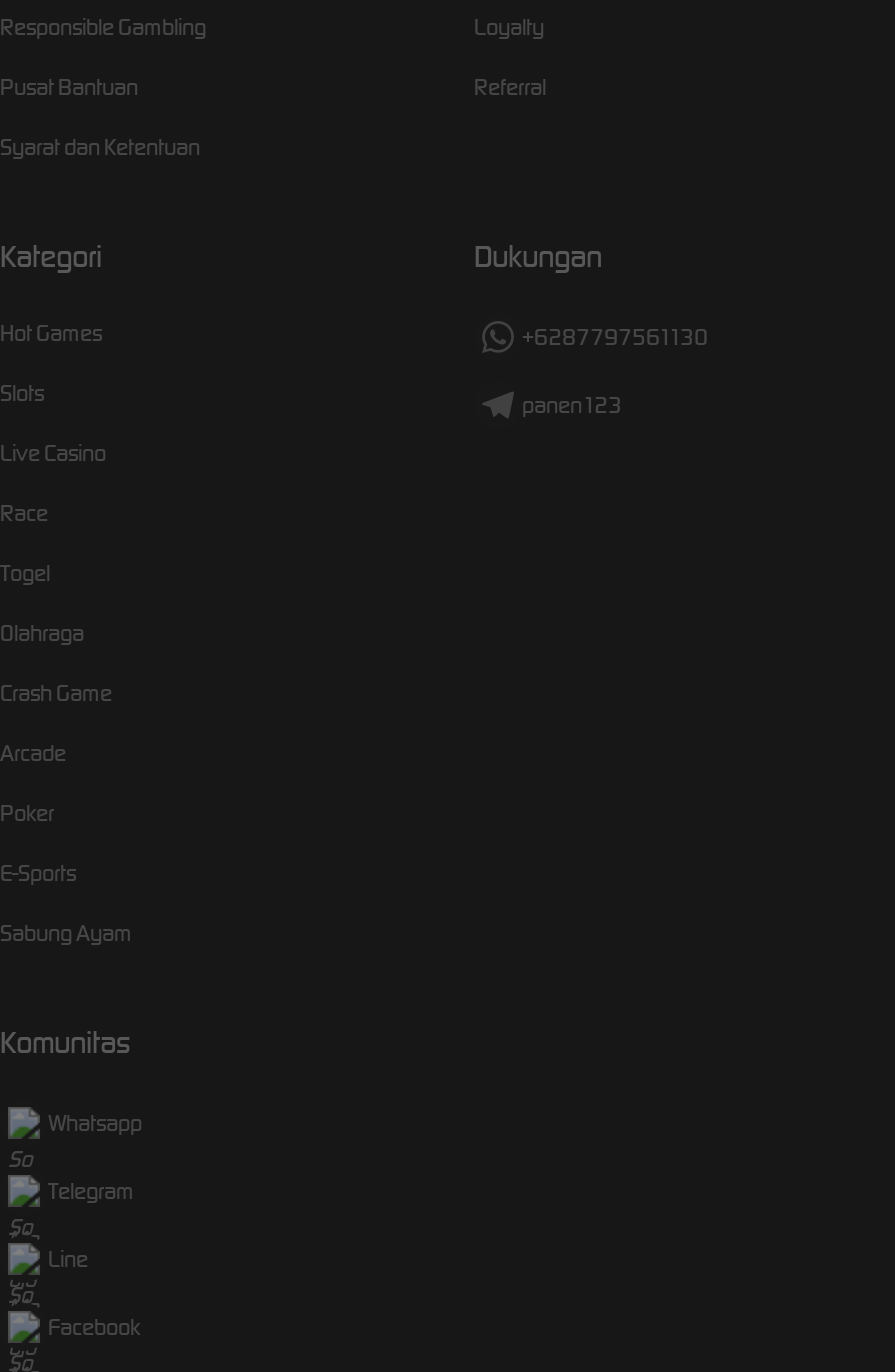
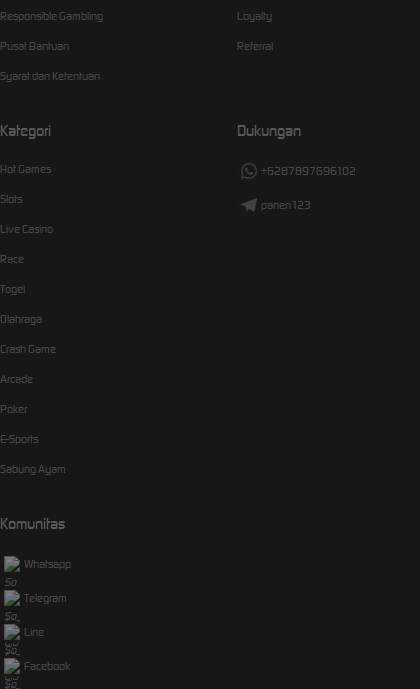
- +6287797561130
+ +6287897696102
